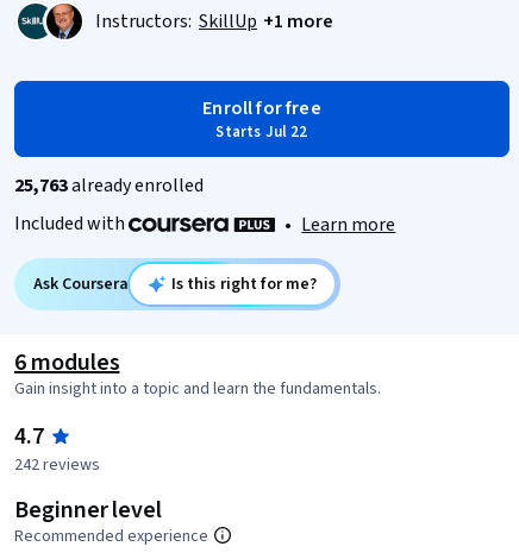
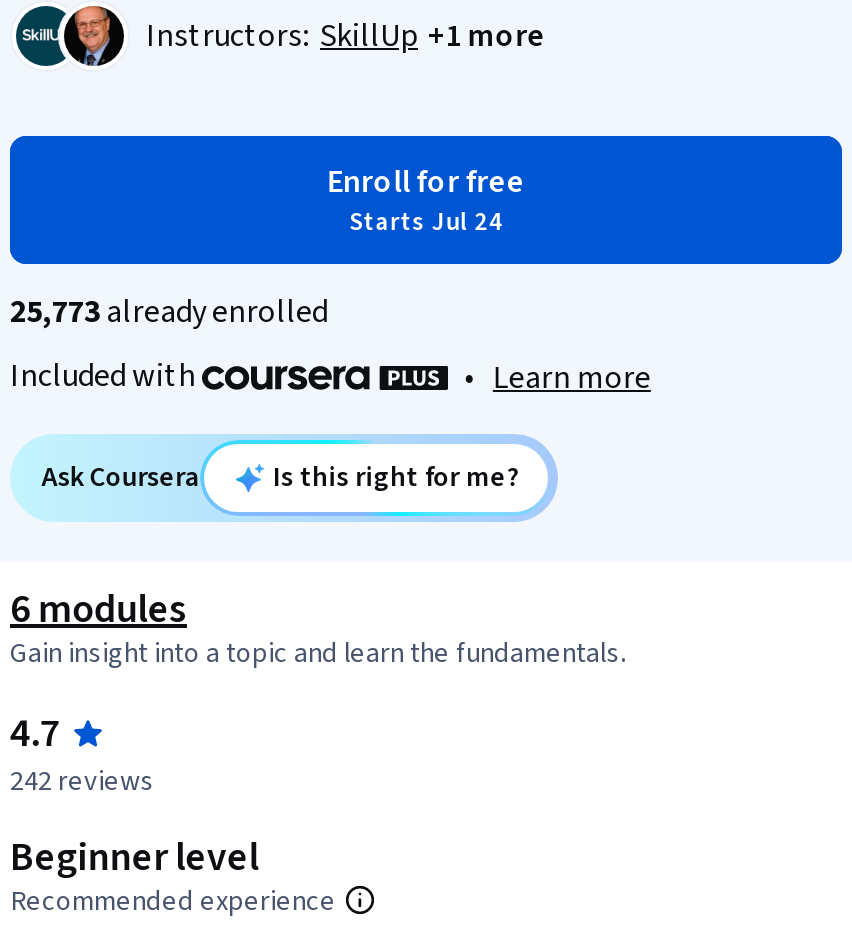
- Starts Jul 22
+ Starts Jul 24

- 25,763 already enrolled
+ 25,773 already enrolled
